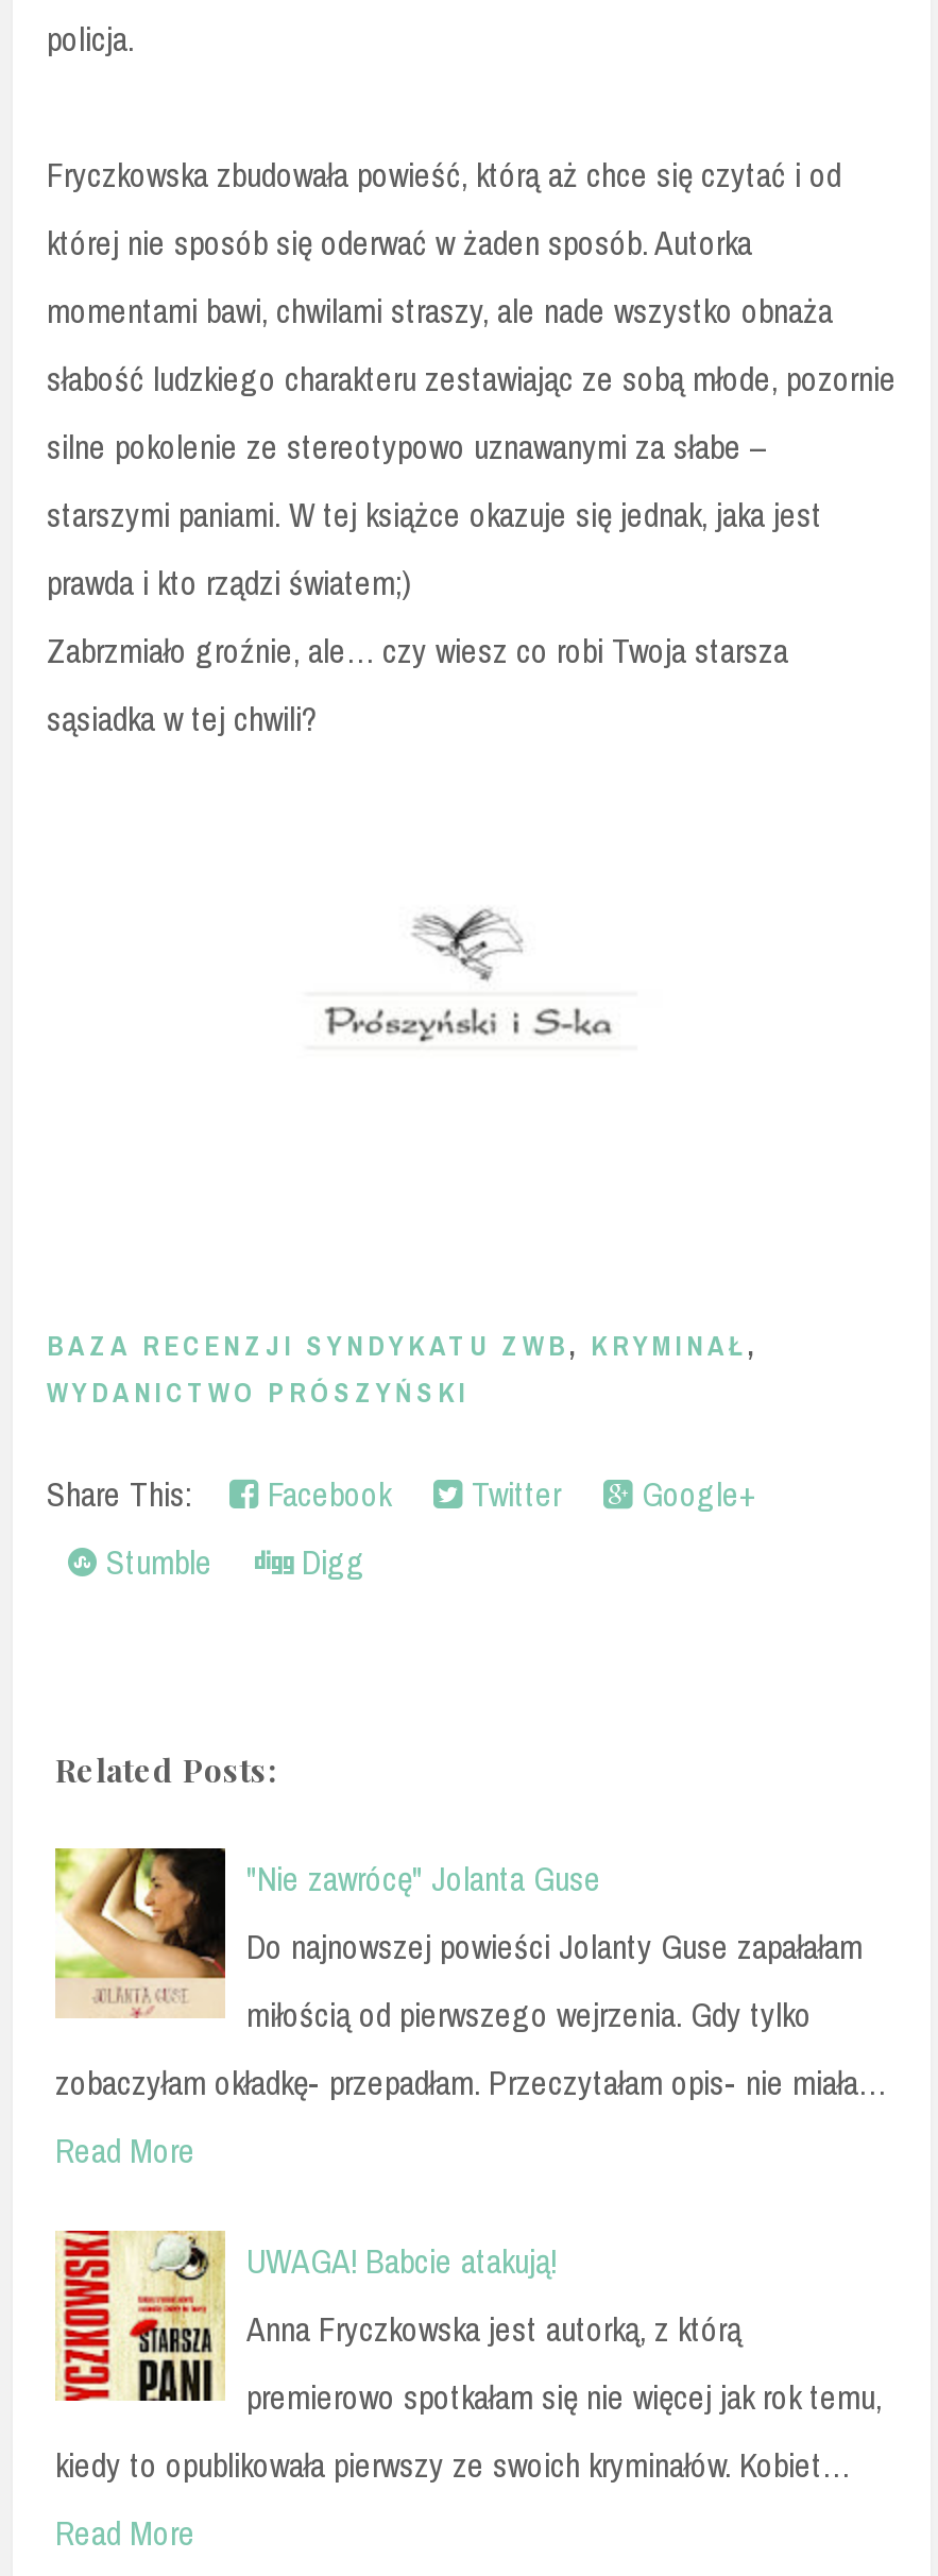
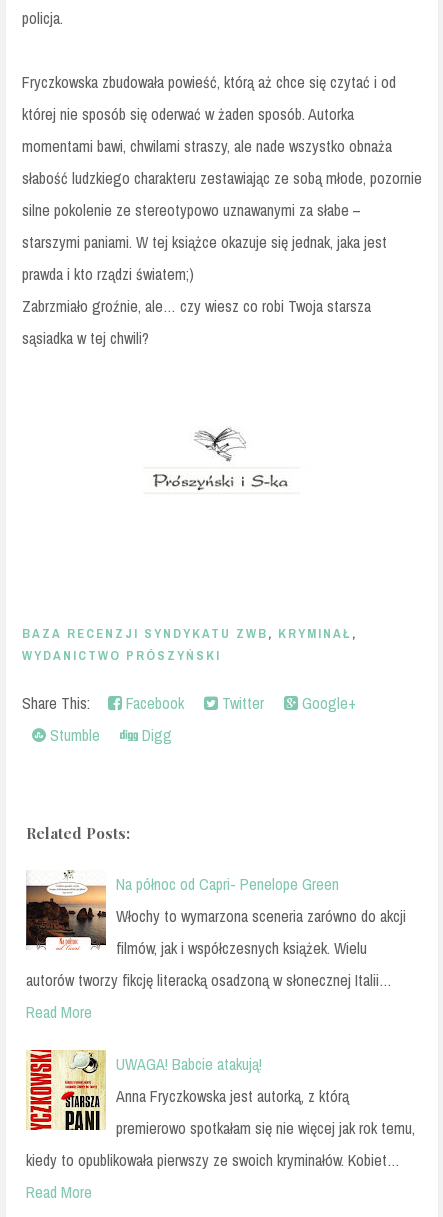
- [image]
- "Nie zawrócę" Jolanta Guse
+ [image]
+ Na północ od Capri- Penelope Green

- Do najnowszej powieści Jolanty Guse zapałałam
+ Włochy to wymarzona sceneria zarówno do akcji

- miłością od pierwszego wejrzenia. Gdy tylko
+ filmów, jak i współczesnych książek. Wielu

- zobaczyłam okładkę- przepadłam. Przeczytałam opis- nie miała…
+ autorów tworzy fikcję literacką osadzoną w słonecznej Italii…
